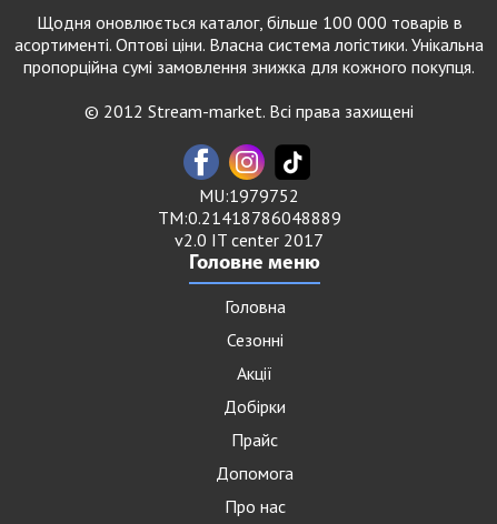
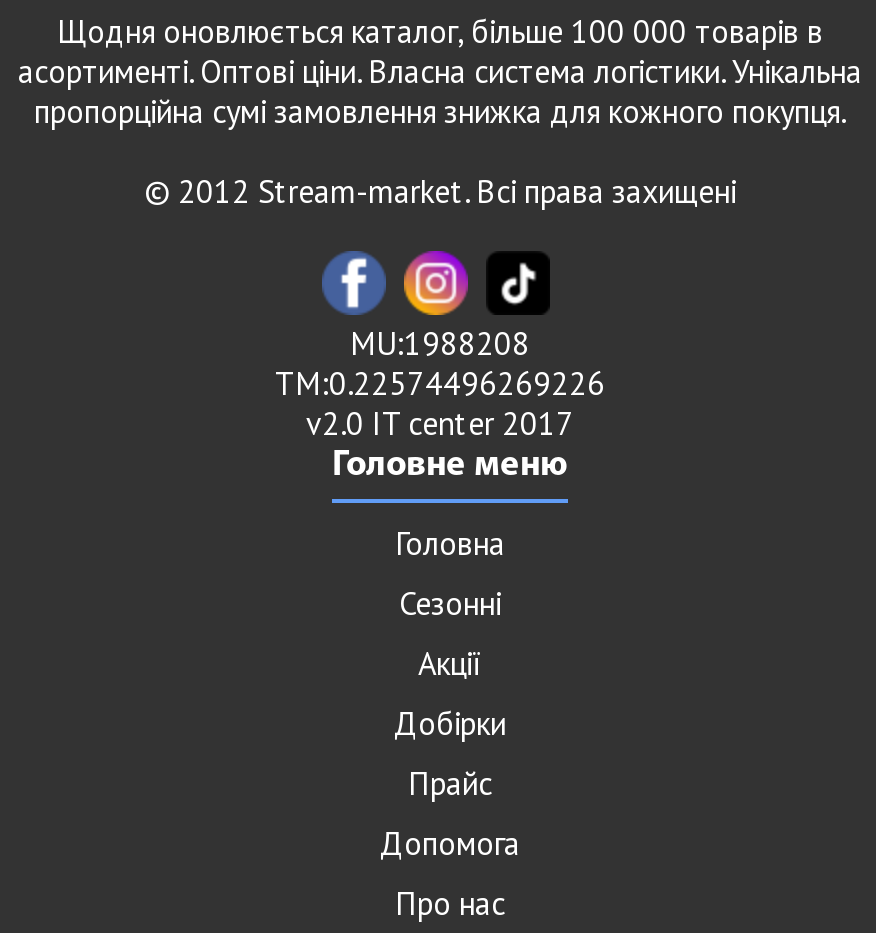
- MU:1979752
- TM:0.21418786048889
+ MU:1988208
+ TM:0.22574496269226
